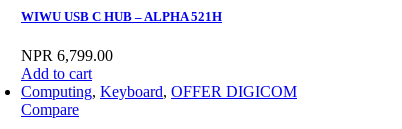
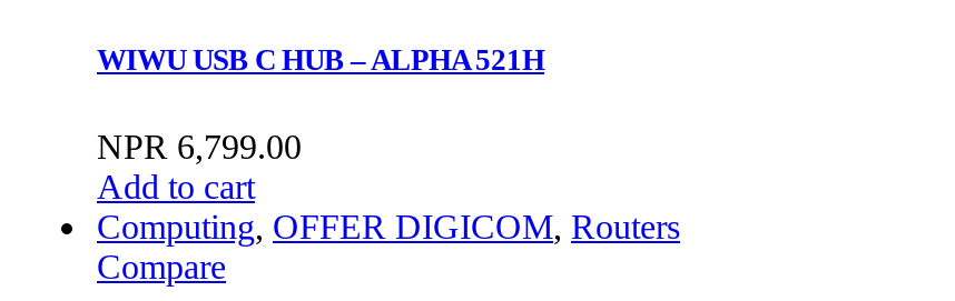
- Computing, Keyboard, OFFER DIGICOM
+ Computing, OFFER DIGICOM, Routers
